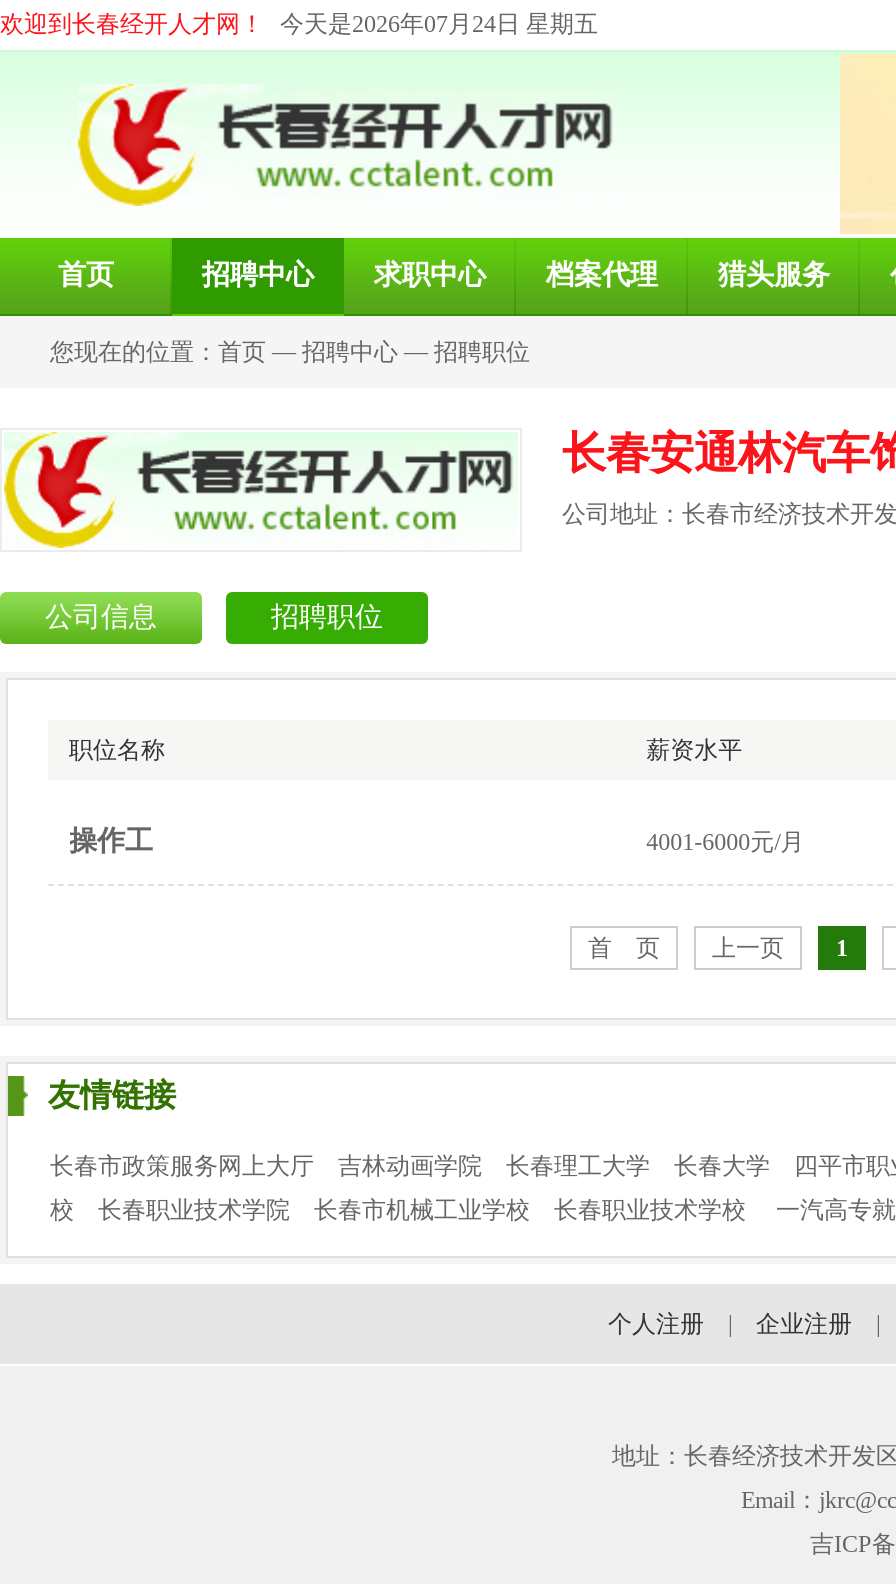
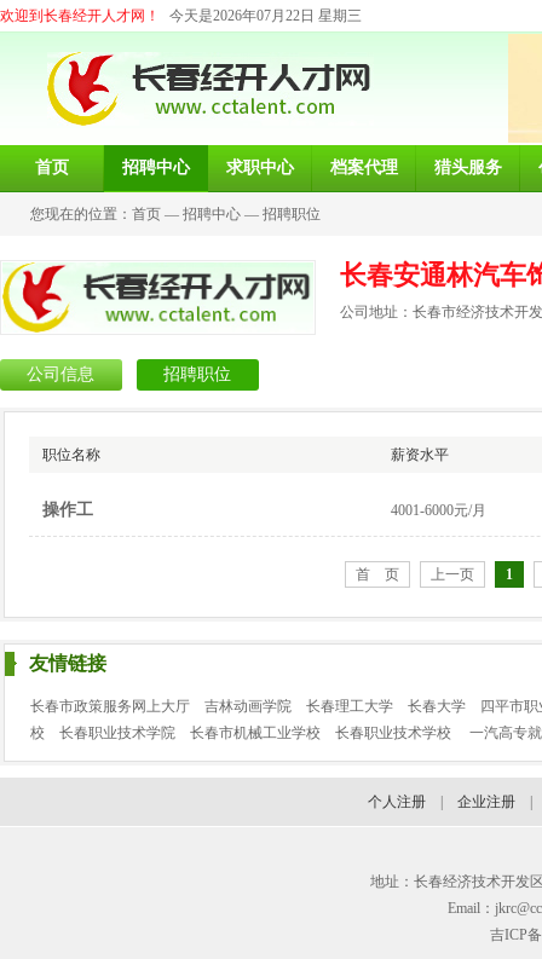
- 欢迎到长春经开人才网！ 今天是2026年07月24日 星期五
+ 欢迎到长春经开人才网！ 今天是2026年07月22日 星期三
